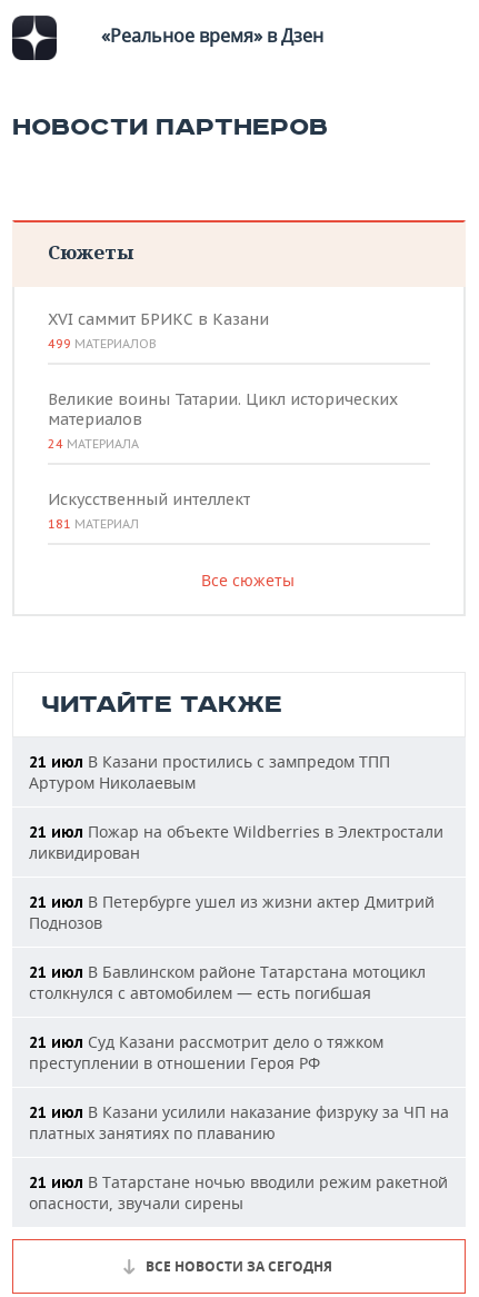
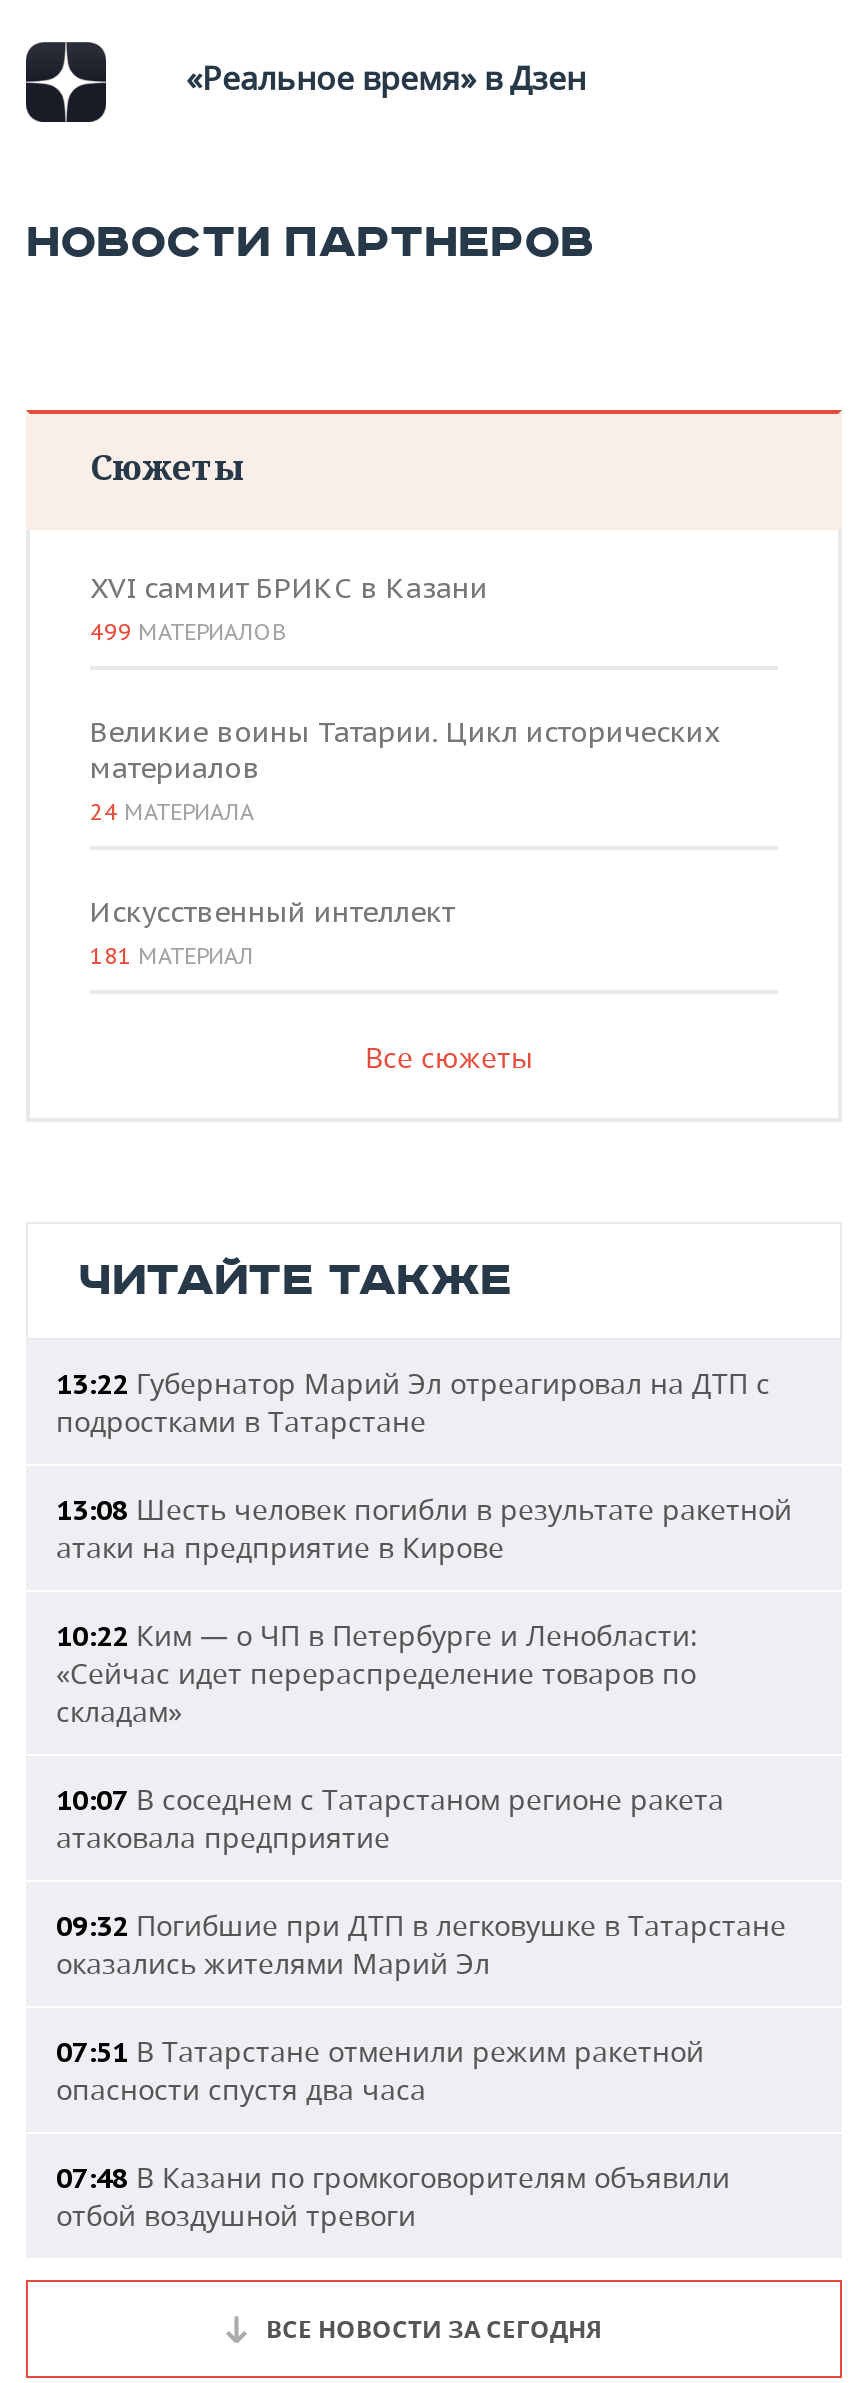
- 21 июл В Казани простились с зампредом ТПП
- Артуром Николаевым
+ 13:22 Губернатор Марий Эл отреагировал на ДТП с
+ подростками в Татарстане

- 21 июл Пожар на объекте Wildberries в Электростали
- ликвидирован
+ 13:08 Шесть человек погибли в результате ракетной
+ атаки на предприятие в Кирове

- 21 июл В Петербурге ушел из жизни актер Дмитрий
- Поднозов
+ 10:22 Ким — о ЧП в Петербурге и Ленобласти:
+ «Сейчас идет перераспределение товаров по
+ складам»

- 21 июл В Бавлинском районе Татарстана мотоцикл
- столкнулся с автомобилем — есть погибшая
+ 10:07 В соседнем с Татарстаном регионе ракета
+ атаковала предприятие

- 21 июл Суд Казани рассмотрит дело о тяжком
- преступлении в отношении Героя РФ
+ 09:32 Погибшие при ДТП в легковушке в Татарстане
+ оказались жителями Марий Эл

- 21 июл В Казани усилили наказание физруку за ЧП на
- платных занятиях по плаванию
+ 07:51 В Татарстане отменили режим ракетной
+ опасности спустя два часа

- 21 июл В Татарстане ночью вводили режим ракетной
- опасности, звучали сирены
+ 07:48 В Казани по громкоговорителям объявили
+ отбой воздушной тревоги
